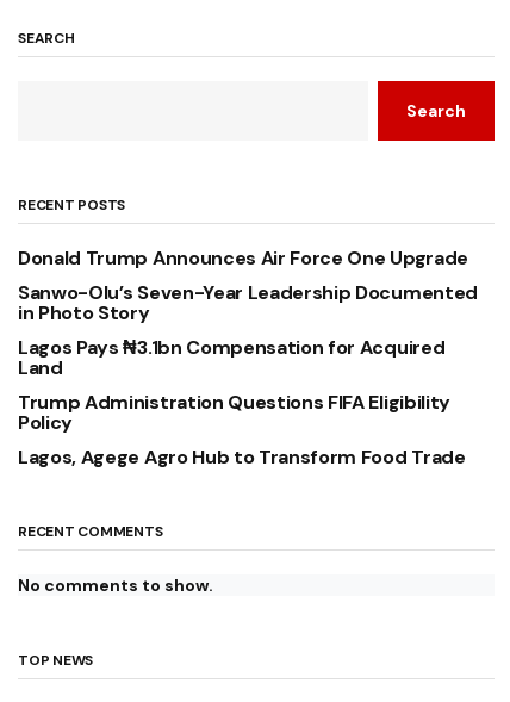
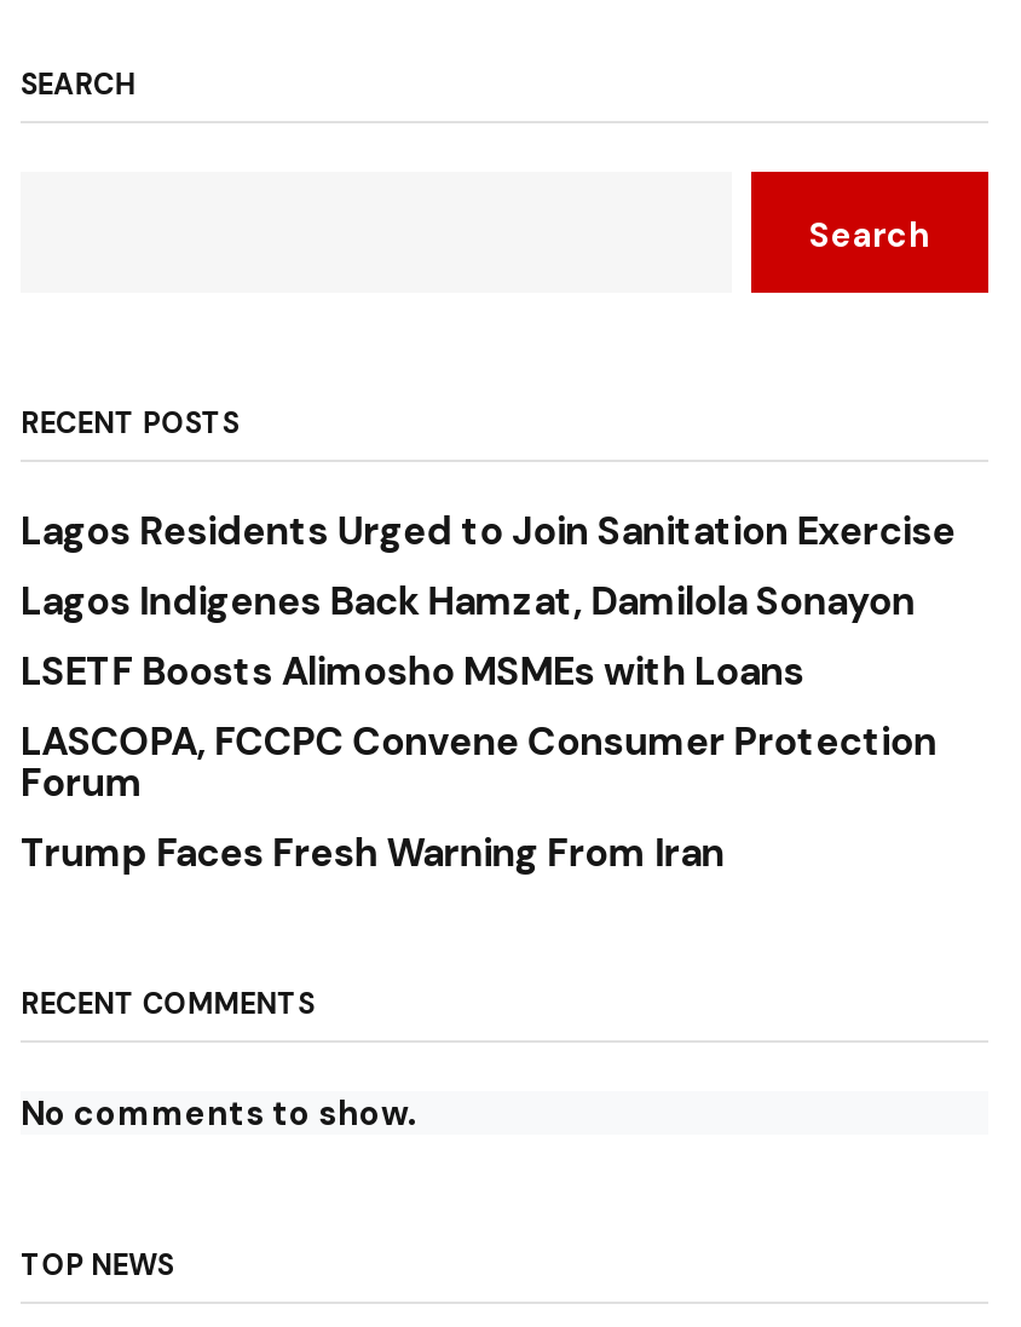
- Donald Trump Announces Air Force One Upgrade
- Sanwo-Olu’s Seven-Year Leadership Documented
- in Photo Story
- Lagos Pays ₦3.1bn Compensation for Acquired
- Land
- Trump Administration Questions FIFA Eligibility
- Policy
- Lagos, Agege Agro Hub to Transform Food Trade
+ Lagos Residents Urged to Join Sanitation Exercise
+ Lagos Indigenes Back Hamzat, Damilola Sonayon
+ LSETF Boosts Alimosho MSMEs with Loans
+ LASCOPA, FCCPC Convene Consumer Protection
+ Forum
+ Trump Faces Fresh Warning From Iran
